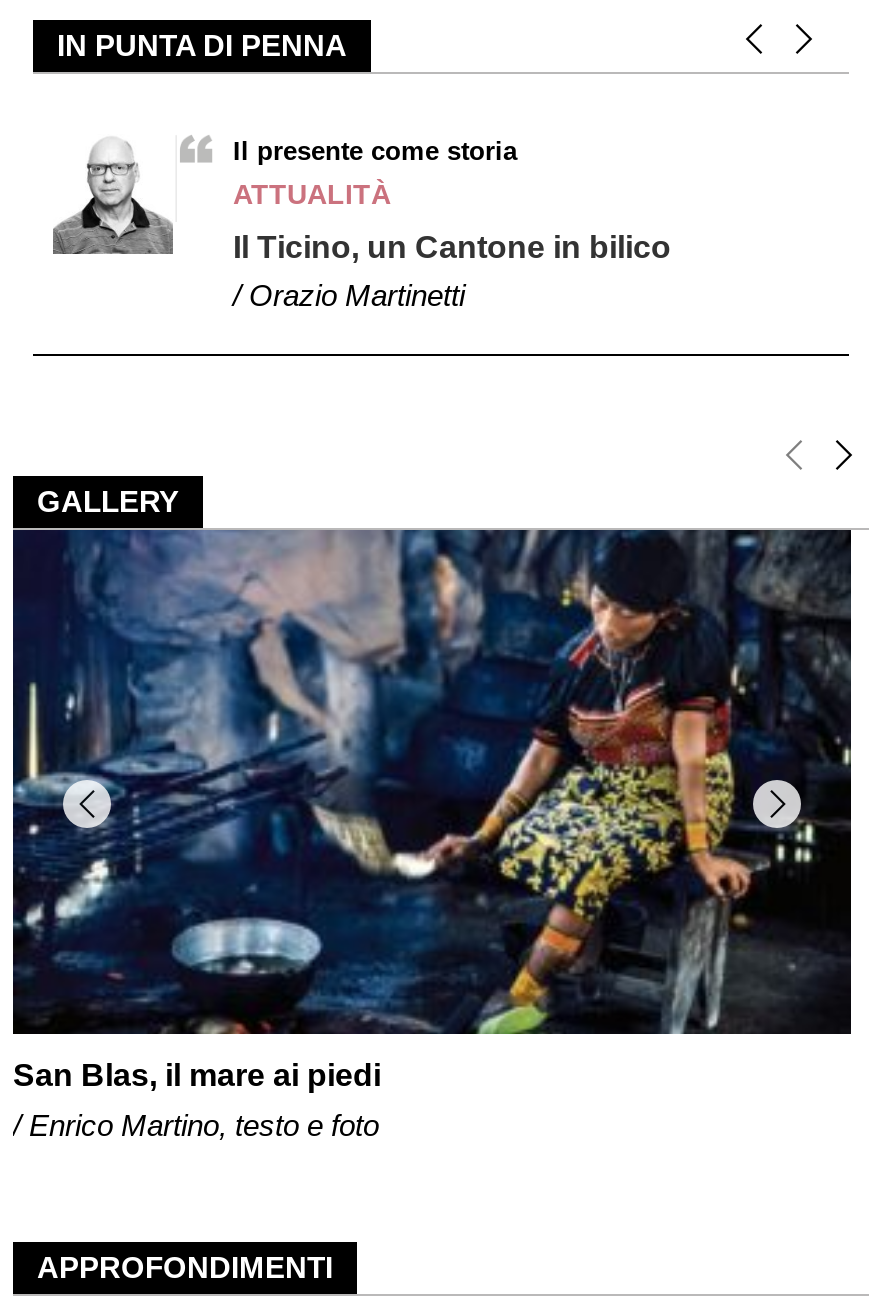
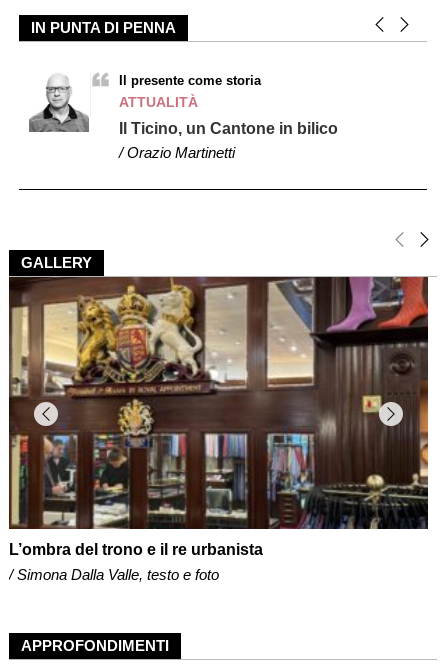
- [image]
- San Blas, il mare ai piedi
+ [image]
+ L’ombra del trono e il re urbanista

- / Enrico Martino, testo e foto
+ / Simona Dalla Valle, testo e foto
